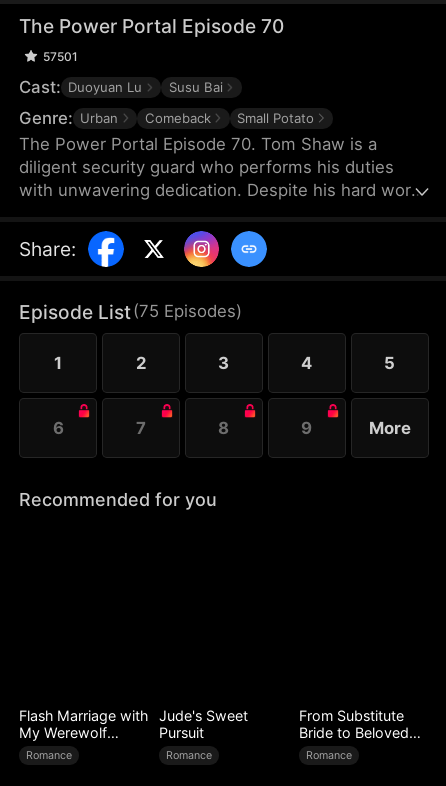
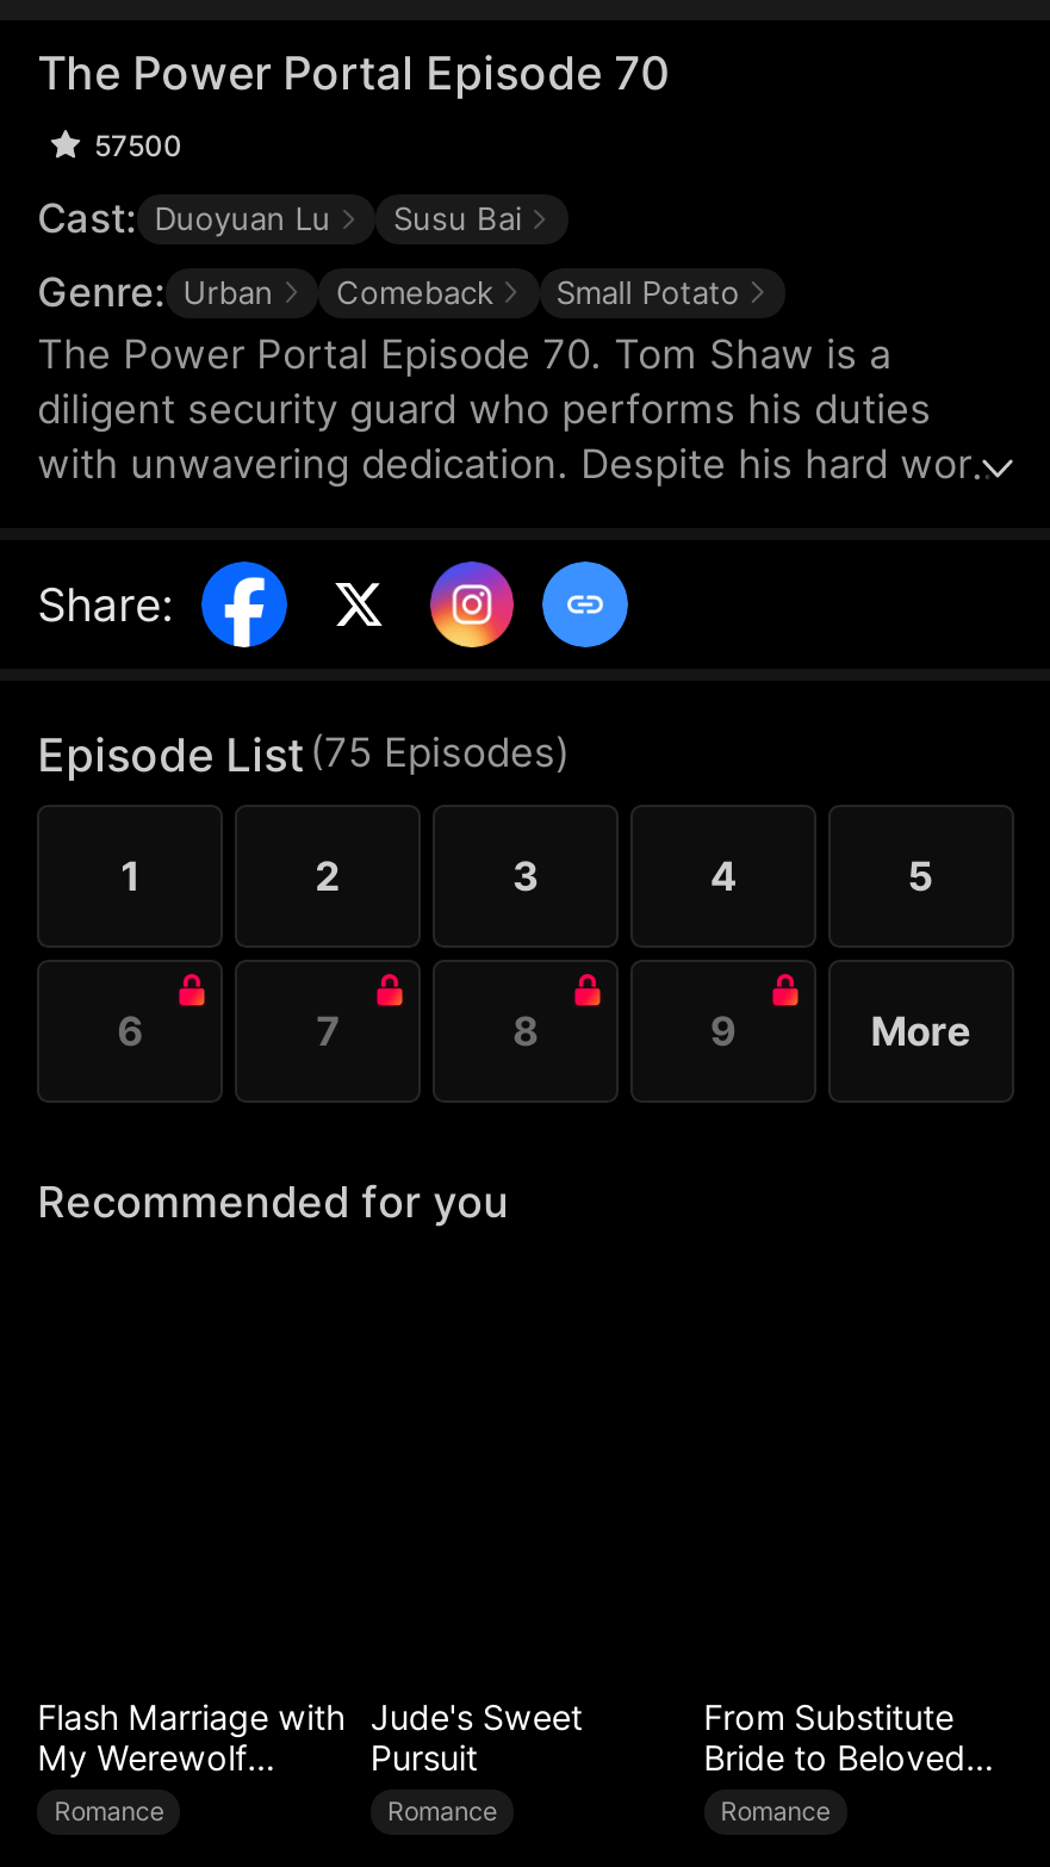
- 57501
+ 57500
